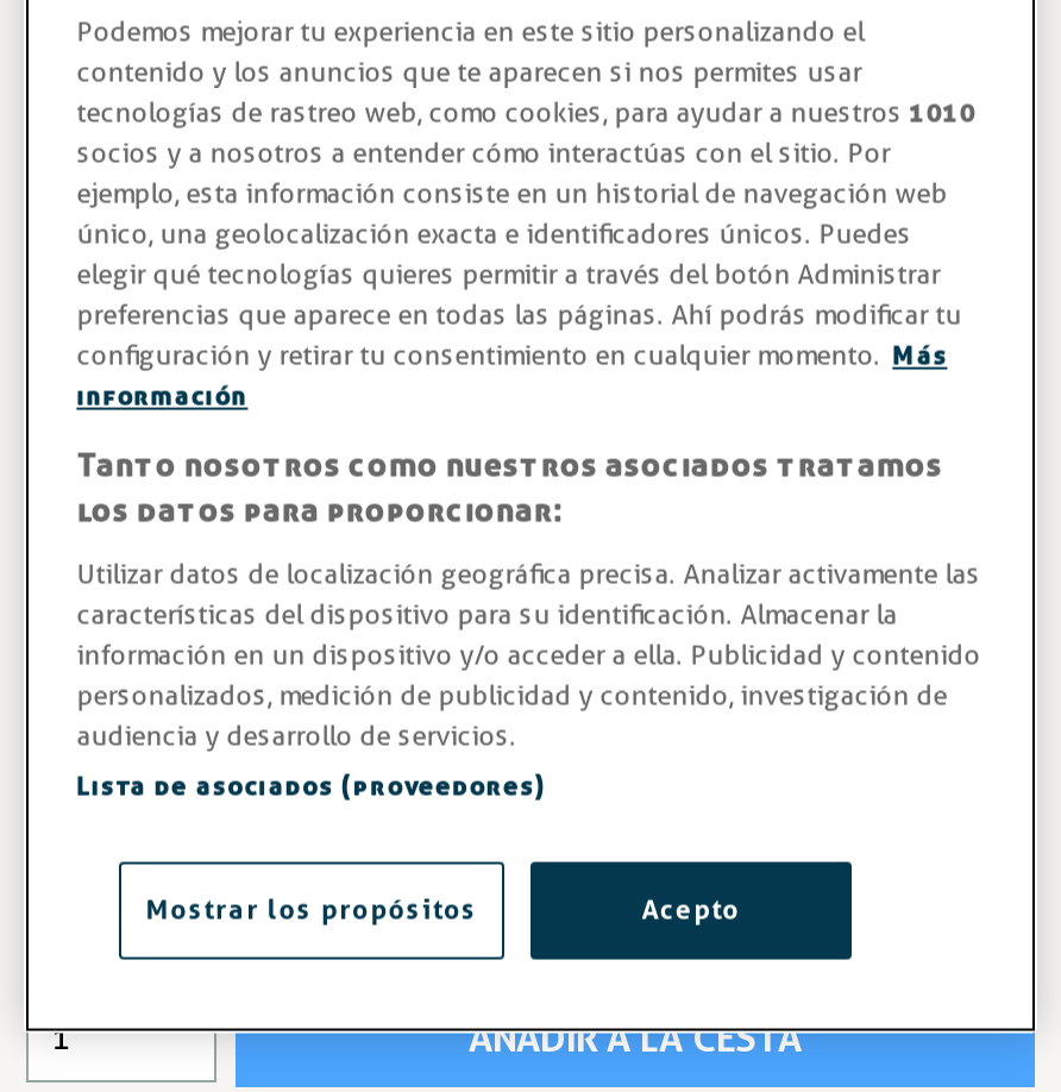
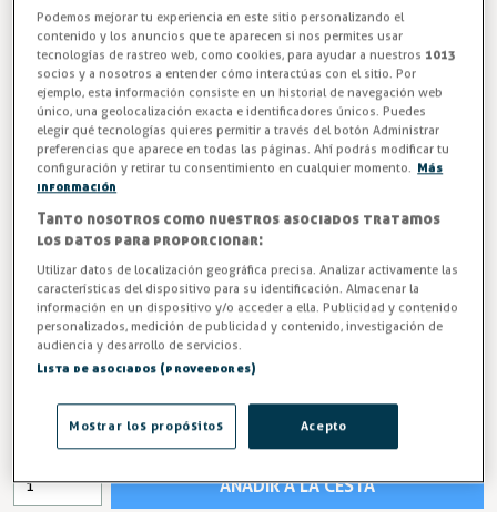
- tecnologías de rastreo web, como cookies, para ayudar a nuestros 1010
+ tecnologías de rastreo web, como cookies, para ayudar a nuestros 1013
